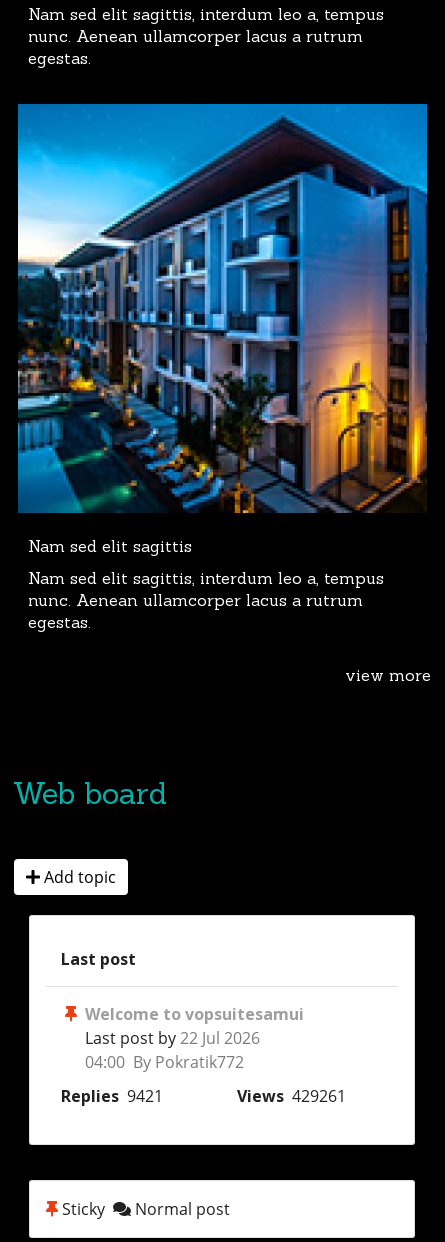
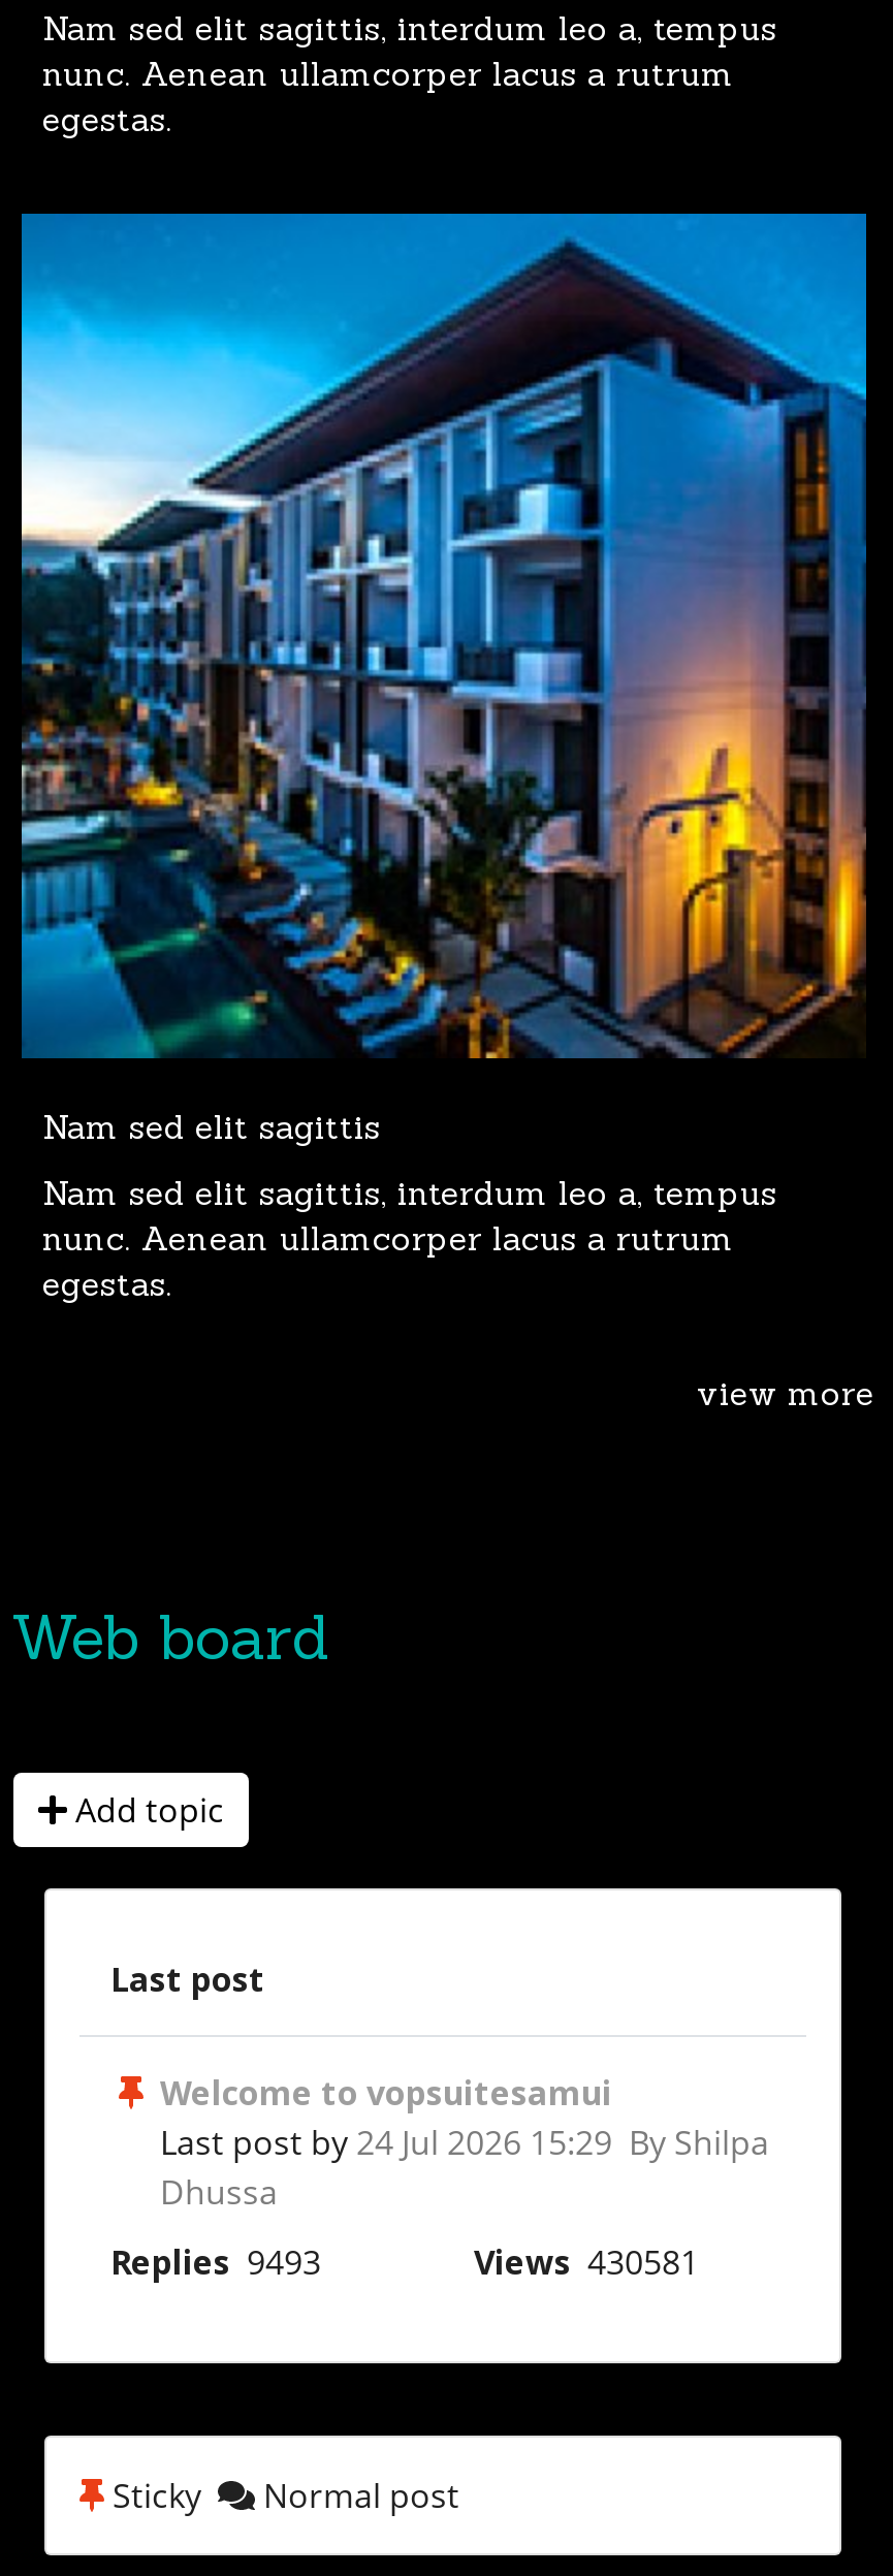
- Last post by 22 Jul 2026
- 04:00 By Pokratik772
+ Last post by 24 Jul 2026 15:29 By Shilpa
+ Dhussa

- Replies 9421
- Views 429261
+ Replies 9493
+ Views 430581
